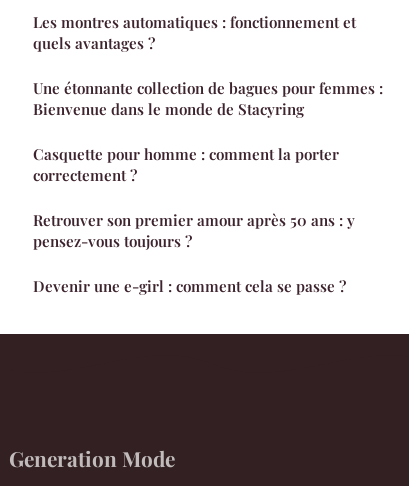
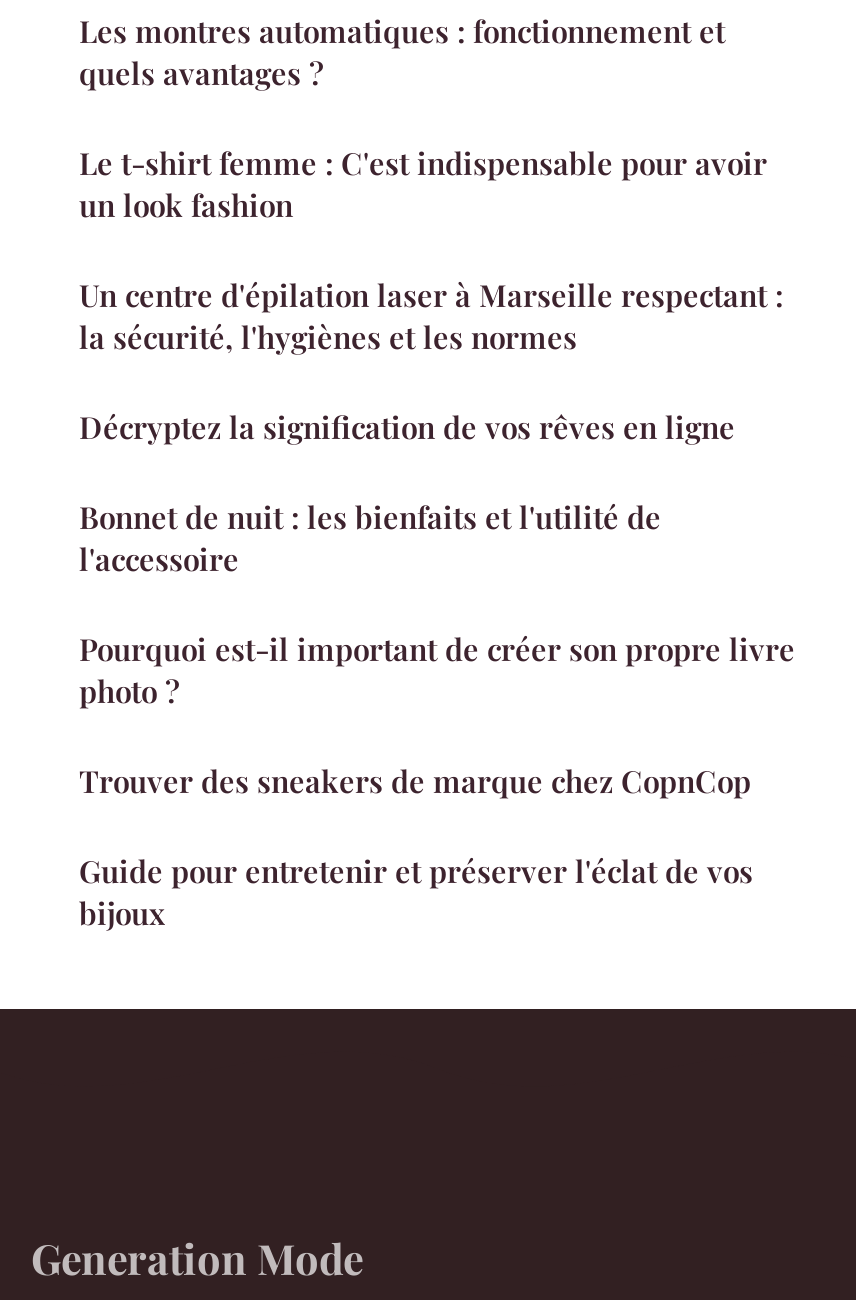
- Une étonnante collection de bagues pour femmes :
- Bienvenue dans le monde de Stacyring
- Casquette pour homme : comment la porter
- correctement ?
- Retrouver son premier amour après 50 ans : y
- pensez-vous toujours ?
- Devenir une e-girl : comment cela se passe ?
+ Le t-shirt femme : C'est indispensable pour avoir
+ un look fashion
+ Un centre d'épilation laser à Marseille respectant :
+ la sécurité, l'hygiènes et les normes
+ Décryptez la signification de vos rêves en ligne
+ Bonnet de nuit : les bienfaits et l'utilité de
+ l'accessoire
+ Pourquoi est-il important de créer son propre livre
+ photo ?
+ Trouver des sneakers de marque chez CopnCop
+ Guide pour entretenir et préserver l'éclat de vos
+ bijoux
